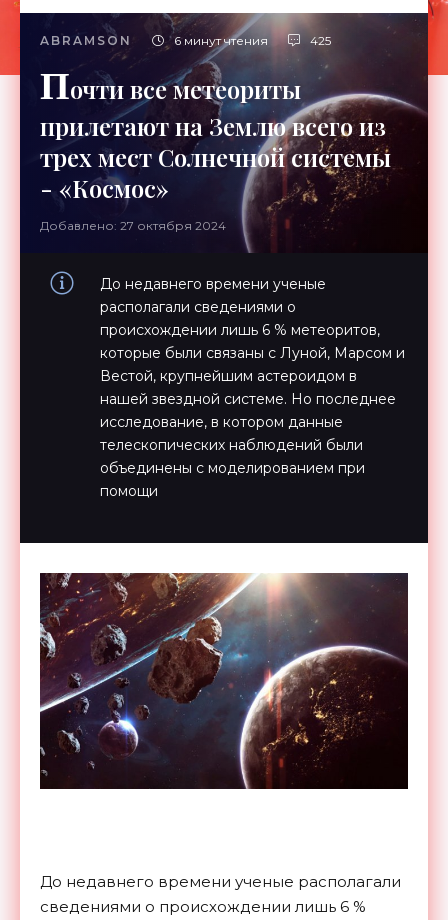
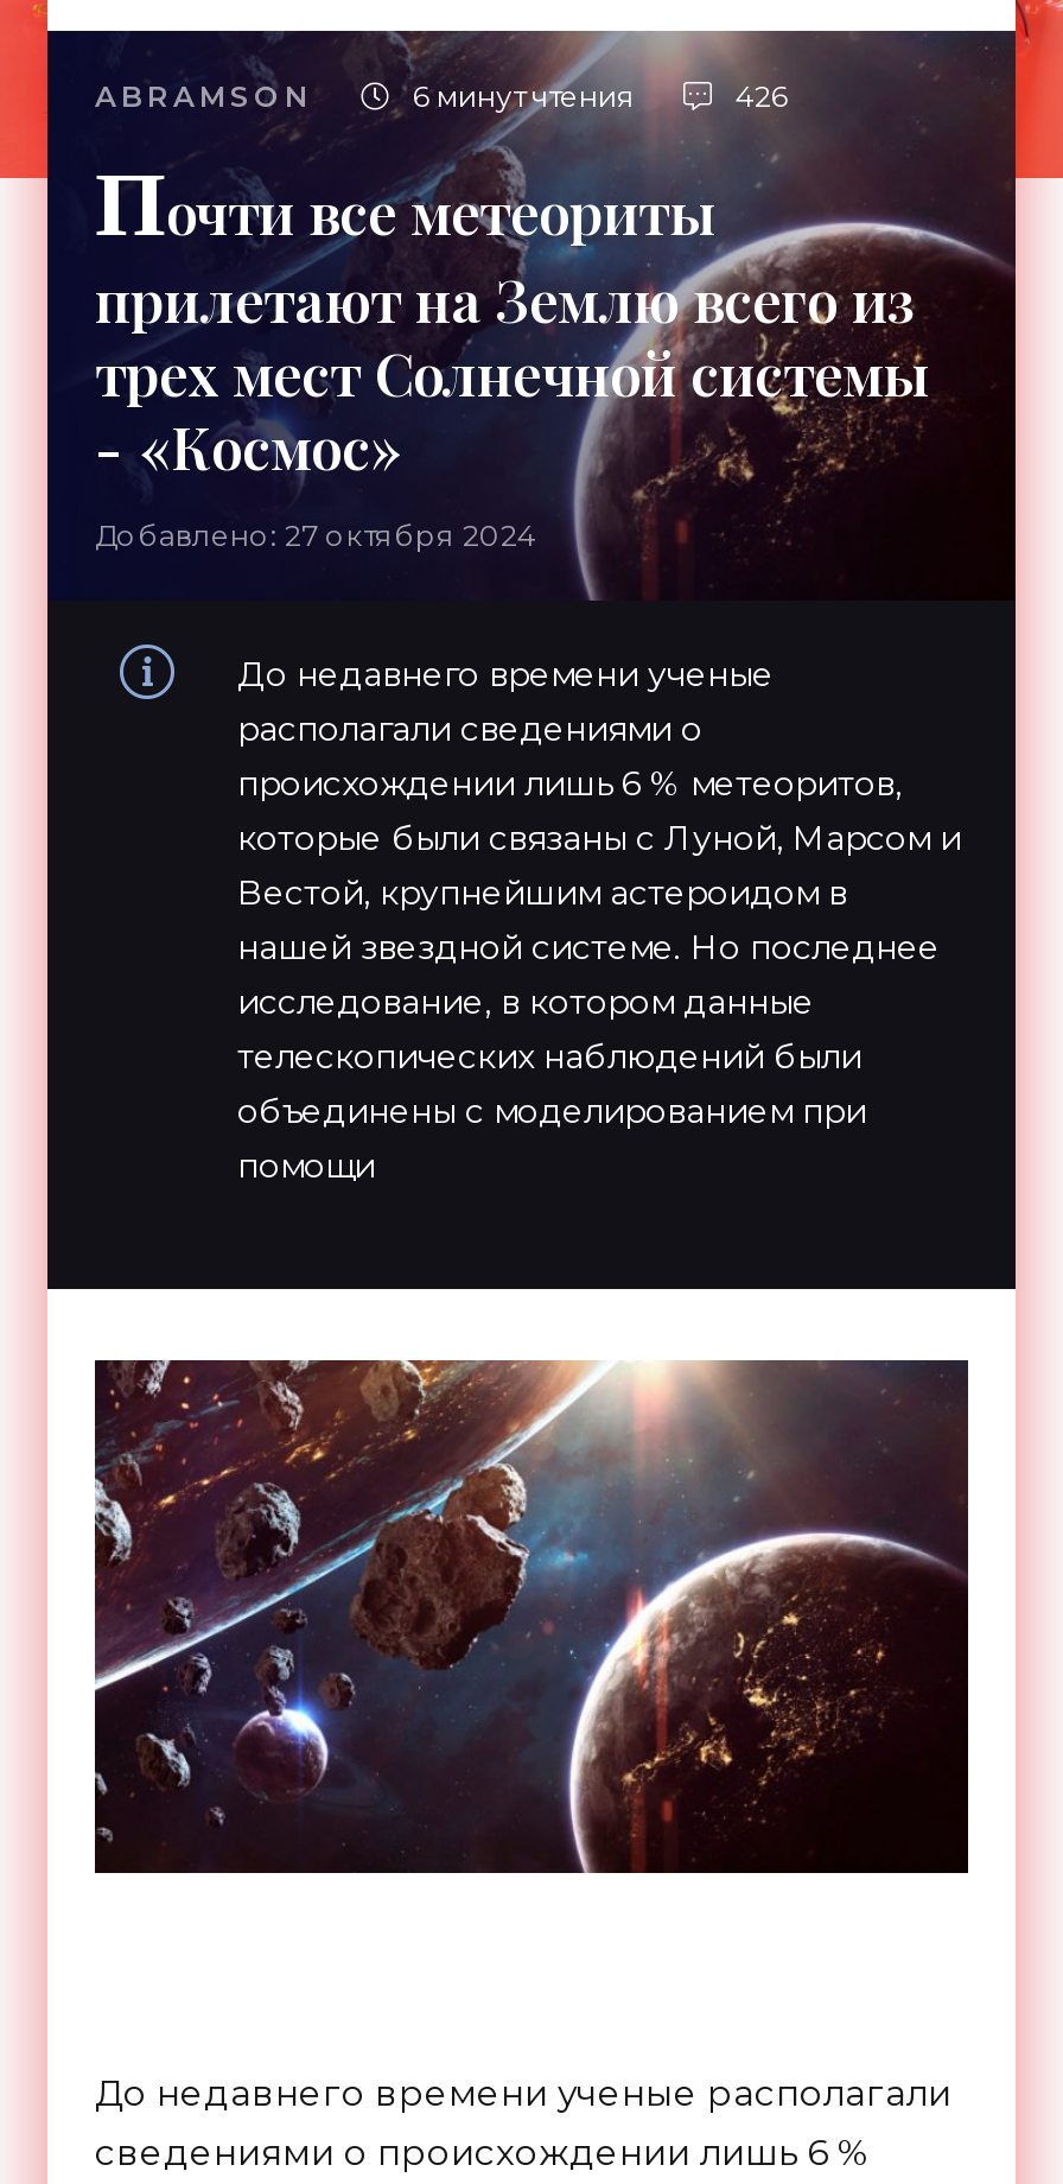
- 425
+ 426
